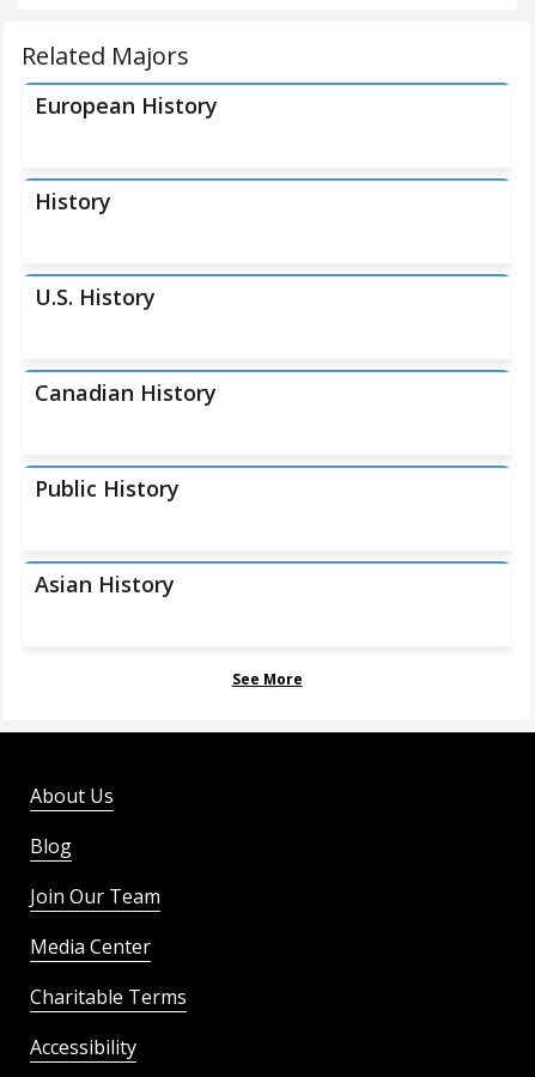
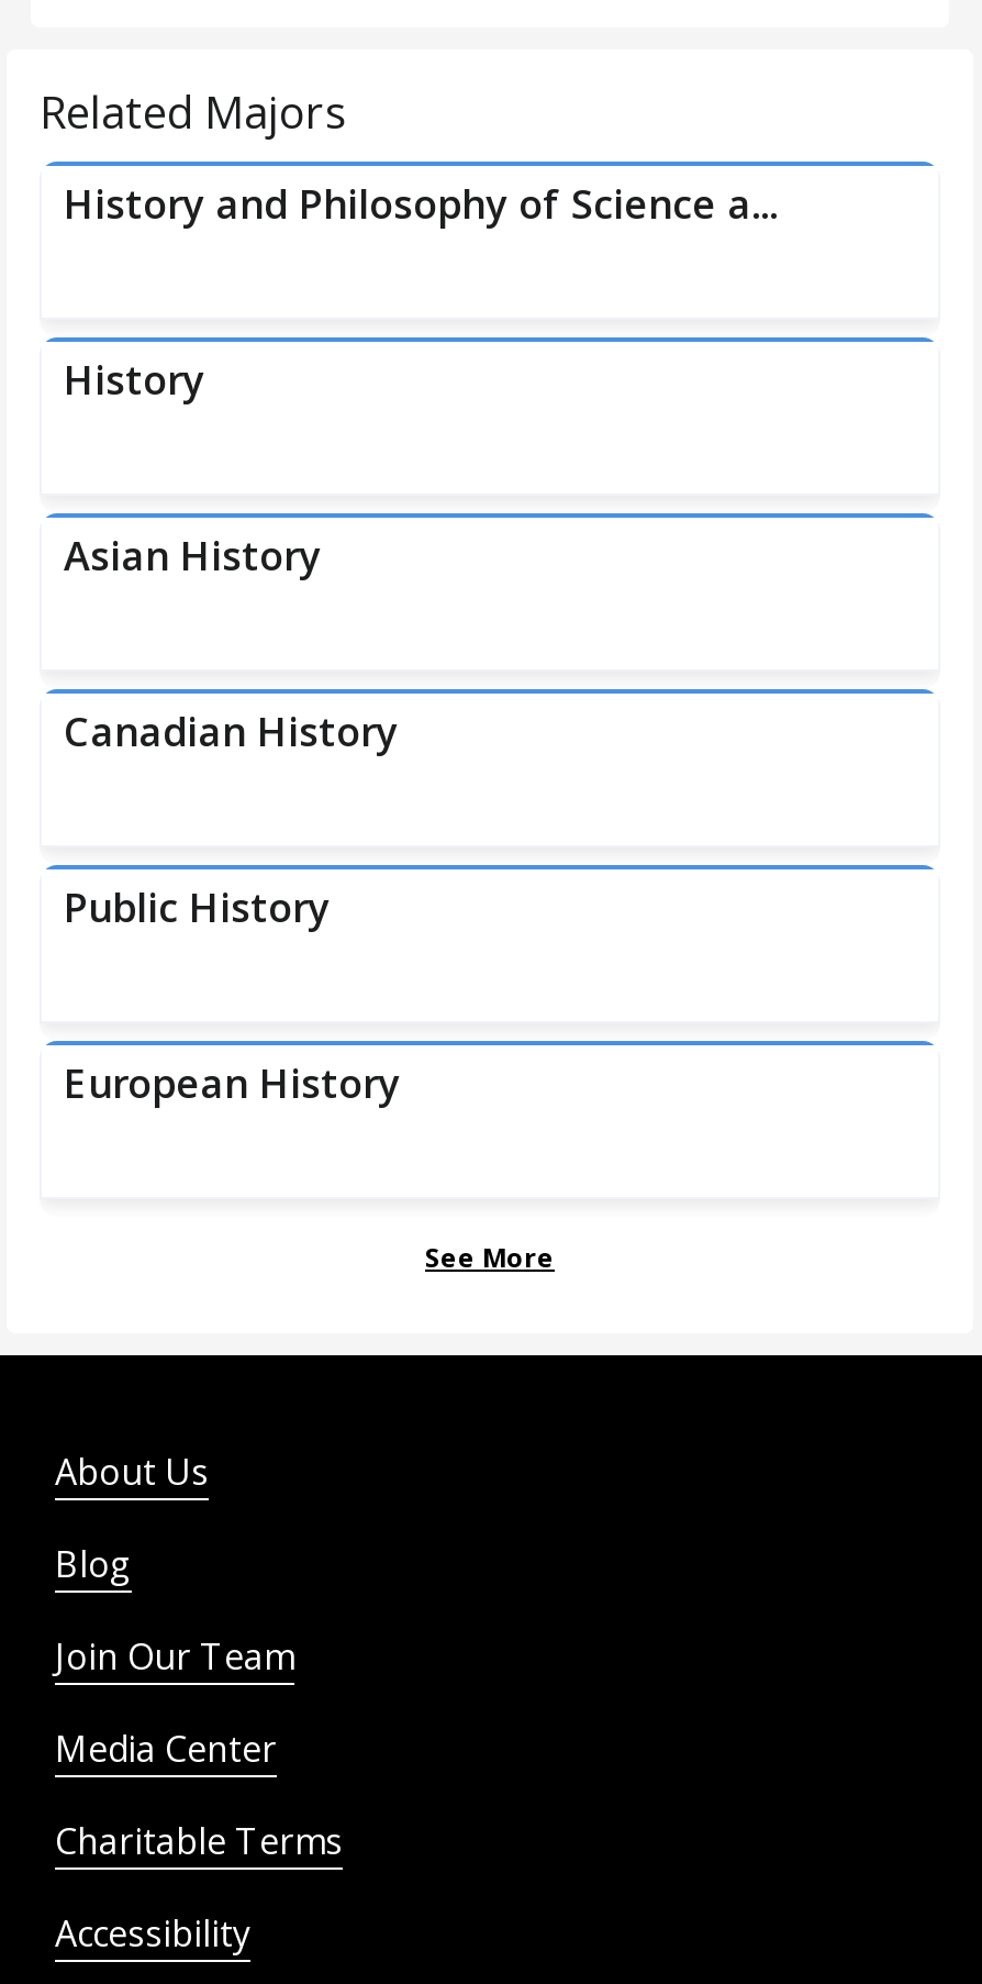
+ History and Philosophy of Science a...

moved down: European History

- U.S. History

moved up: Asian History
